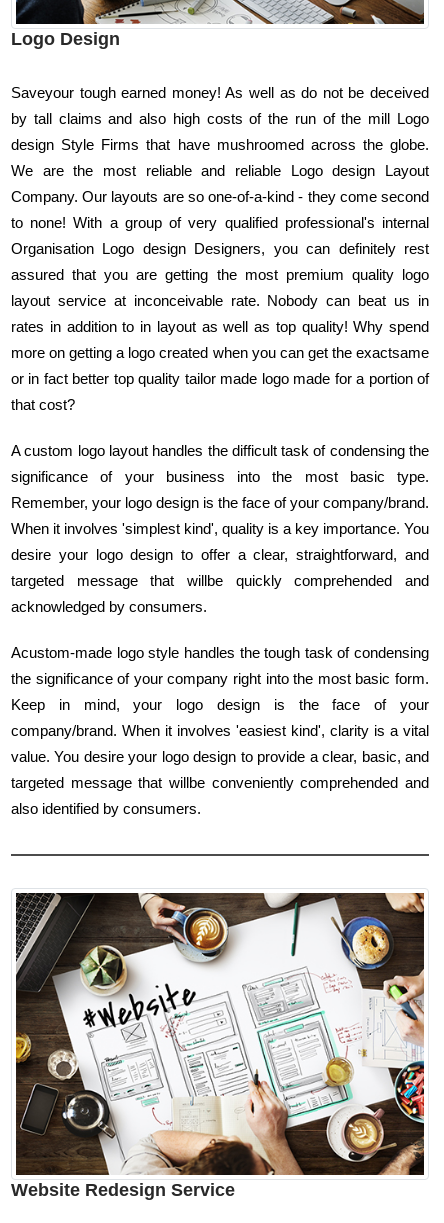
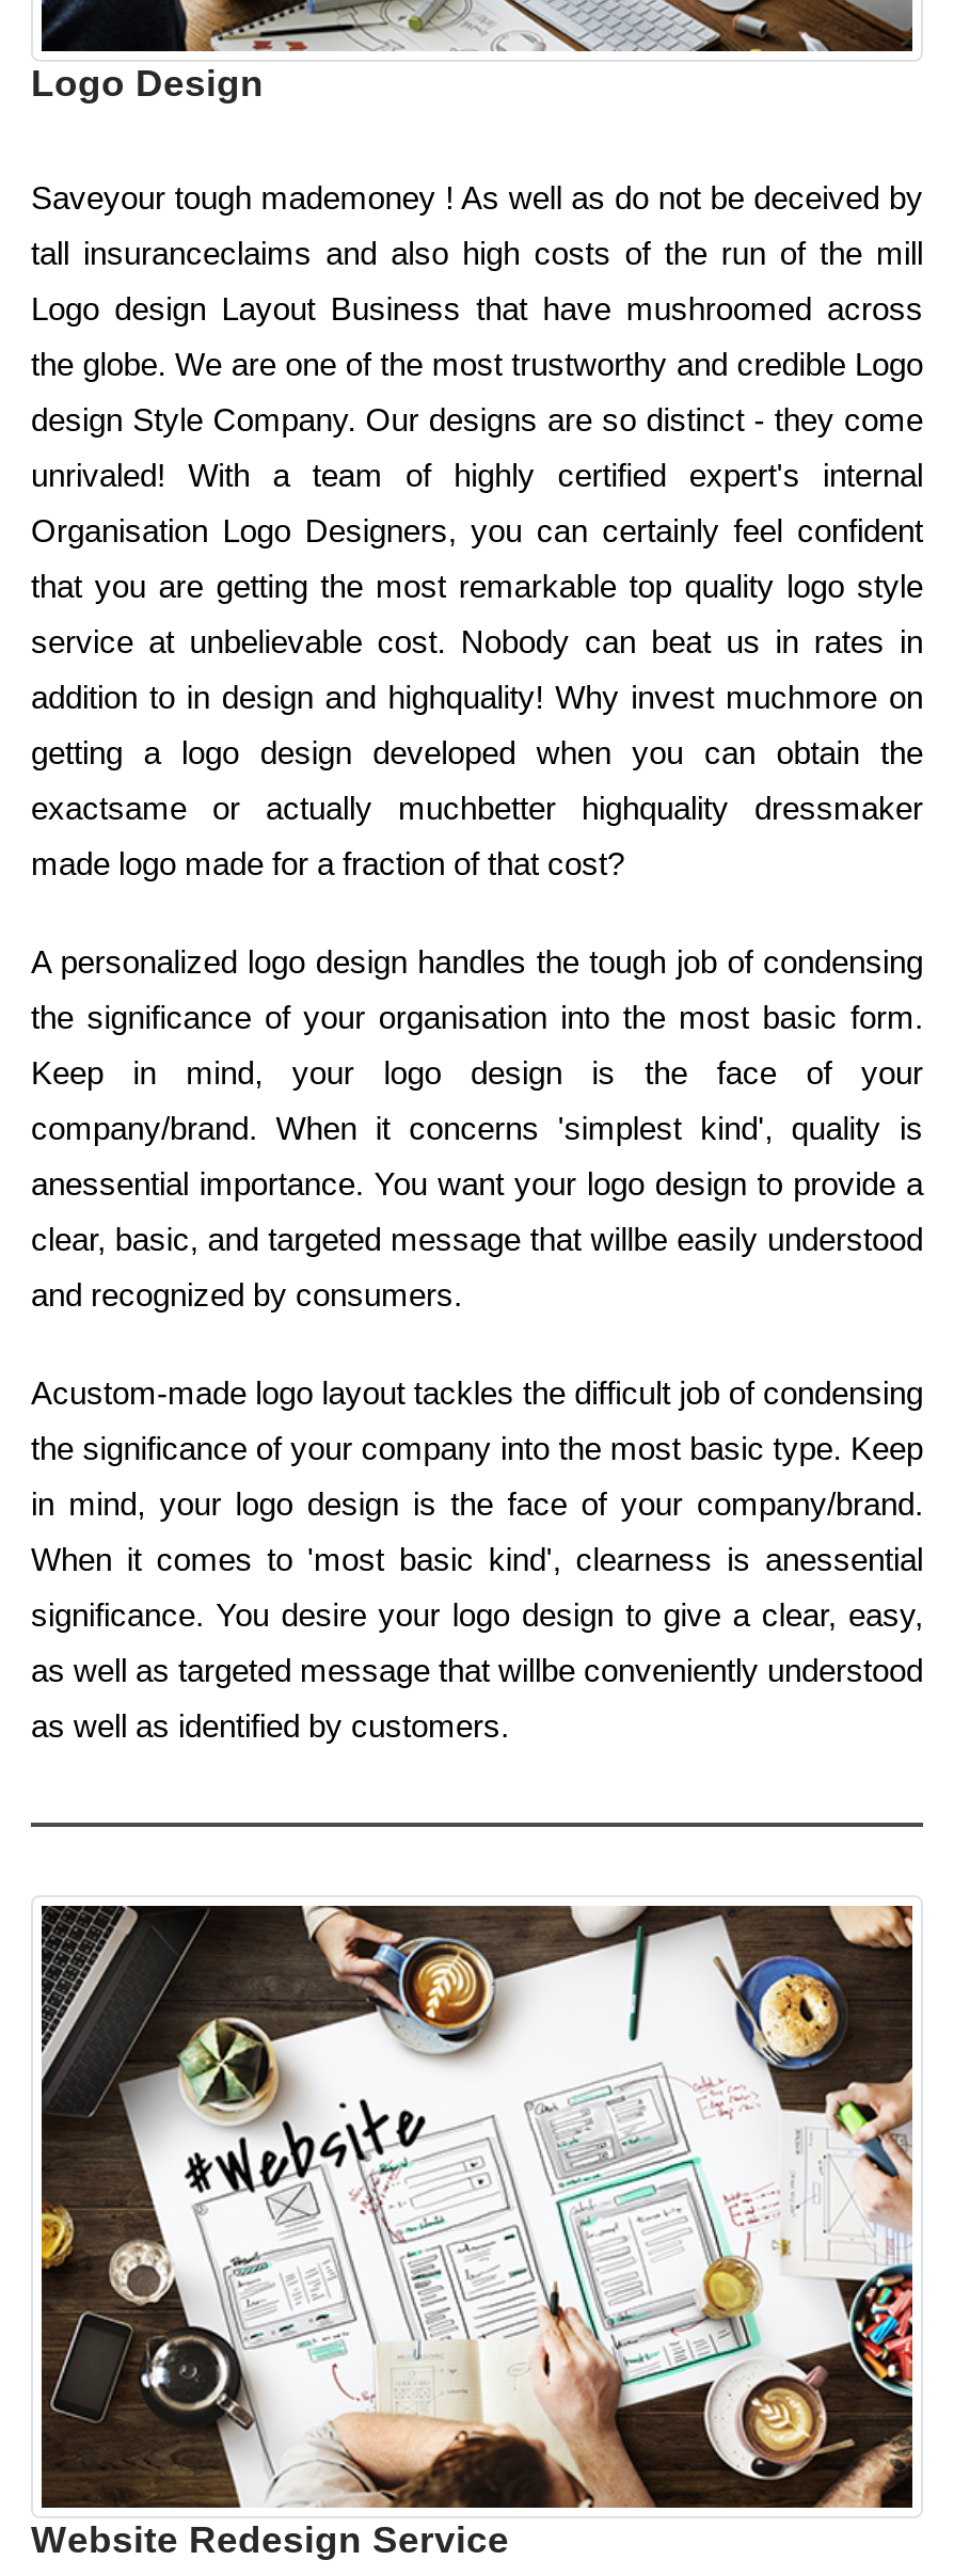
- Saveyour tough earned money! As well as do not be deceived
- by tall claims and also high costs of the run of the mill Logo
- design Style Firms that have mushroomed across the globe.
- We are the most reliable and reliable Logo design Layout
- Company. Our layouts are so one-of-a-kind - they come second
- to none! With a group of very qualified professional's internal
- Organisation Logo design Designers, you can definitely rest
- assured that you are getting the most premium quality logo
- layout service at inconceivable rate. Nobody can beat us in
- rates in addition to in layout as well as top quality! Why spend
- more on getting a logo created when you can get the exactsame
- or in fact better top quality tailor made logo made for a portion of
- that cost?
- A custom logo layout handles the difficult task of condensing the
- significance of your business into the most basic type.
- Remember, your logo design is the face of your company/brand.
- When it involves 'simplest kind', quality is a key importance. You
- desire your logo design to offer a clear, straightforward, and
- targeted message that willbe quickly comprehended and
- acknowledged by consumers.
- Acustom-made logo style handles the tough task of condensing
- the significance of your company right into the most basic form.
+ Saveyour tough mademoney ! As well as do not be deceived by
+ tall insuranceclaims and also high costs of the run of the mill
+ Logo design Layout Business that have mushroomed across
+ the globe. We are one of the most trustworthy and credible Logo
+ design Style Company. Our designs are so distinct - they come
+ unrivaled! With a team of highly certified expert's internal
+ Organisation Logo Designers, you can certainly feel confident
+ that you are getting the most remarkable top quality logo style
+ service at unbelievable cost. Nobody can beat us in rates in
+ addition to in design and highquality! Why invest muchmore on
+ getting a logo design developed when you can obtain the
+ exactsame or actually muchbetter highquality dressmaker
+ made logo made for a fraction of that cost?
+ A personalized logo design handles the tough job of condensing
+ the significance of your organisation into the most basic form.

moved up: Keep in mind, your logo design is the face of your

- company/brand. When it involves 'easiest kind', clarity is a vital
- value. You desire your logo design to provide a clear, basic, and
- targeted message that willbe conveniently comprehended and
- also identified by consumers.
+ company/brand. When it concerns 'simplest kind', quality is
+ anessential importance. You want your logo design to provide a
+ clear, basic, and targeted message that willbe easily understood
+ and recognized by consumers.
+ Acustom-made logo layout tackles the difficult job of condensing
+ the significance of your company into the most basic type. Keep
+ in mind, your logo design is the face of your company/brand.
+ When it comes to 'most basic kind', clearness is anessential
+ significance. You desire your logo design to give a clear, easy,
+ as well as targeted message that willbe conveniently understood
+ as well as identified by customers.
